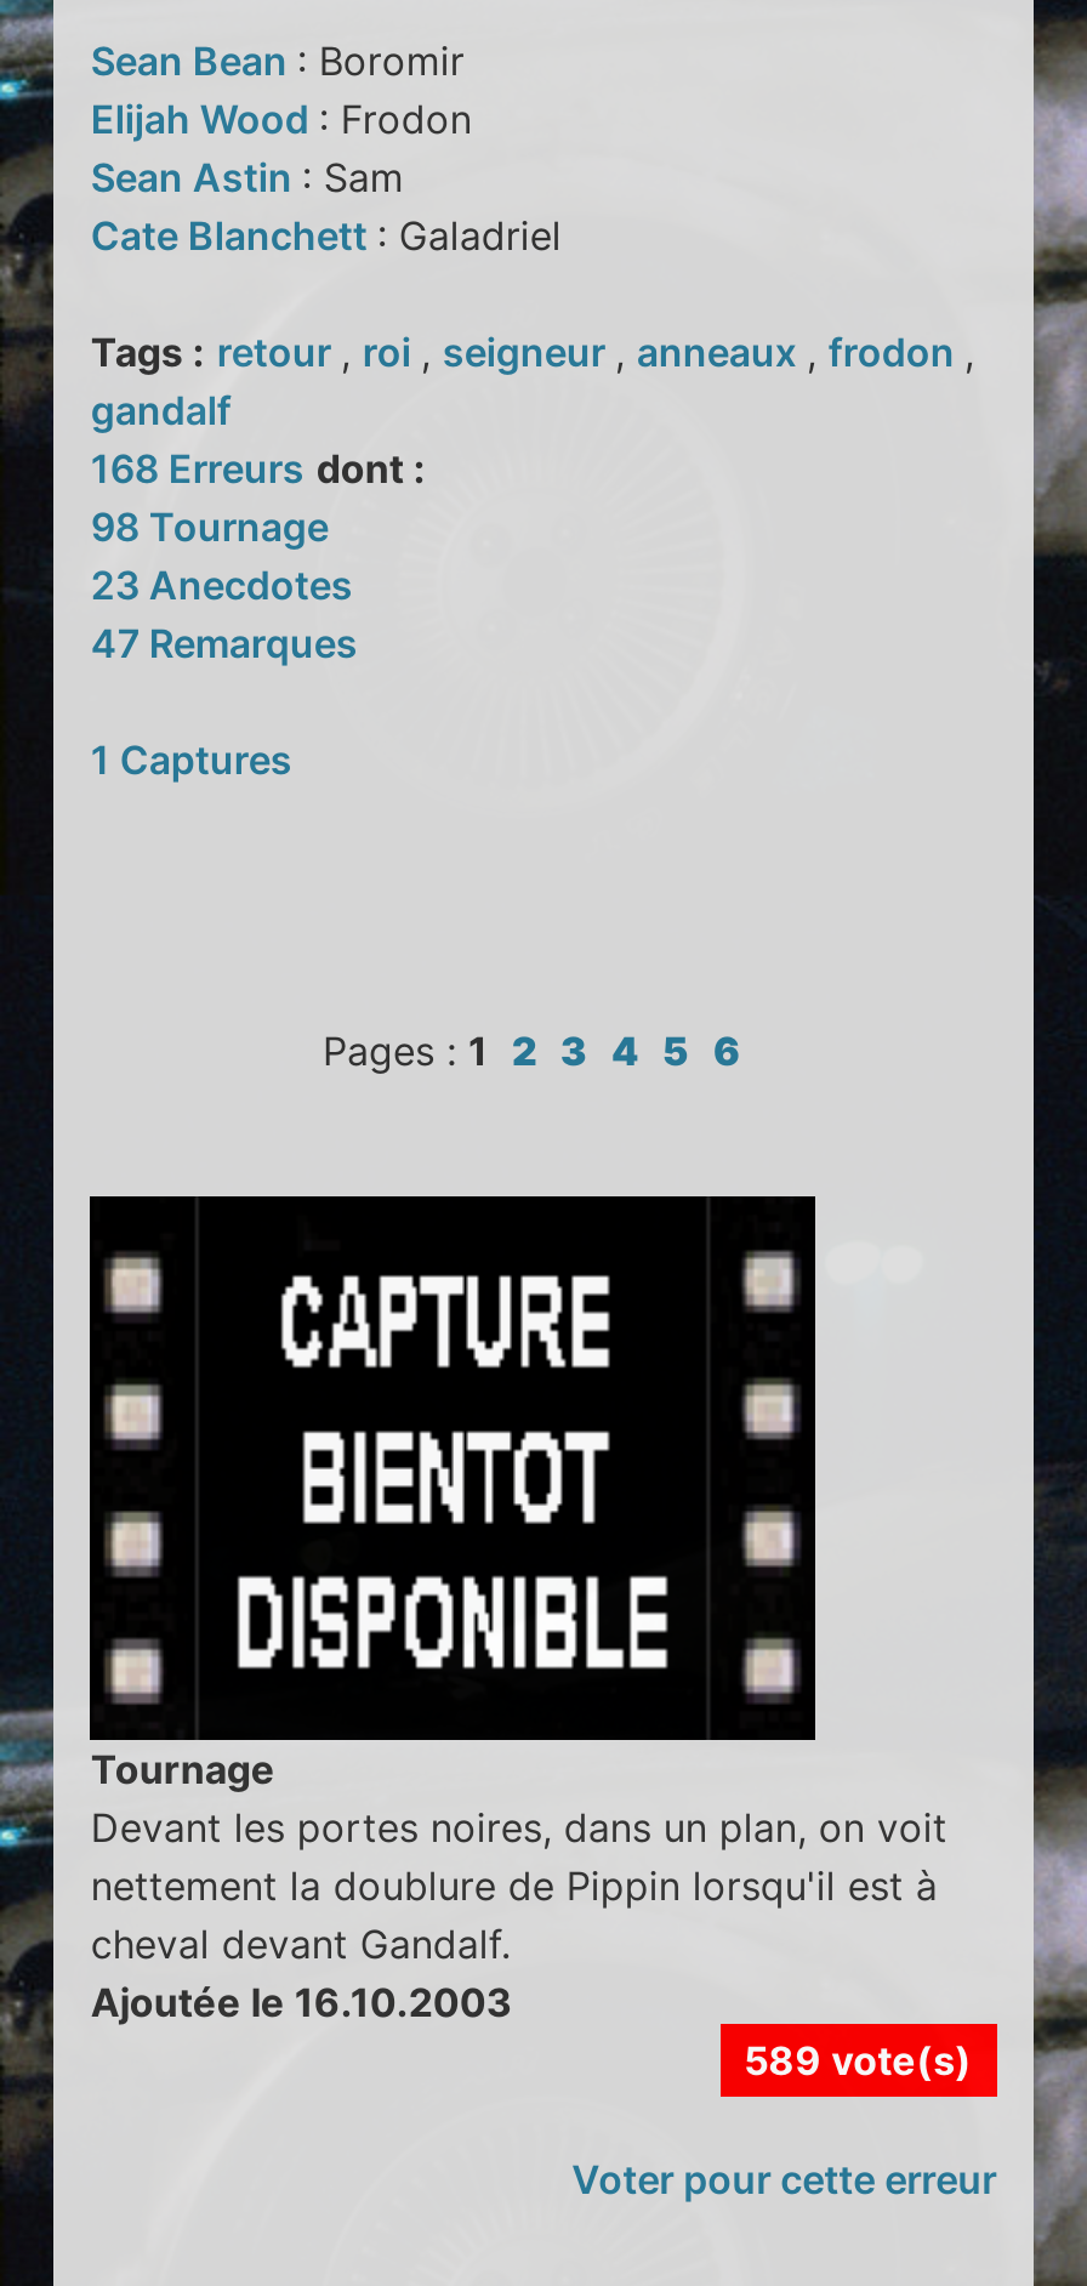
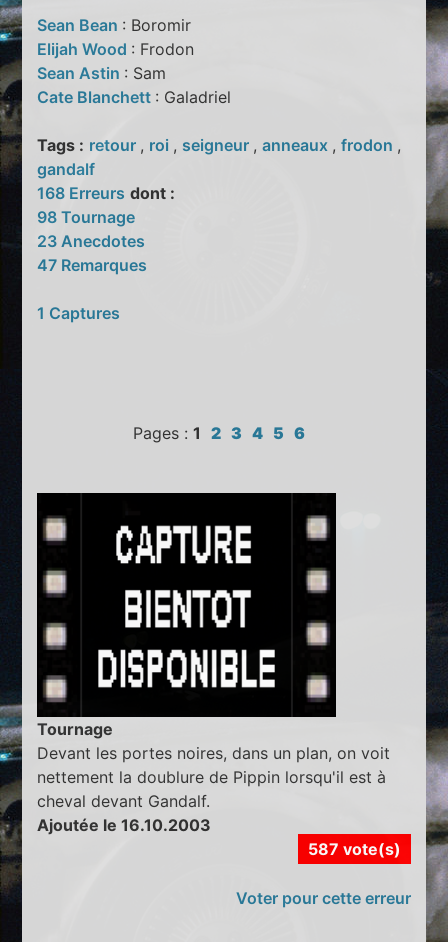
- 589 vote(s)
+ 587 vote(s)
